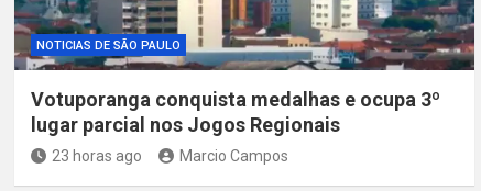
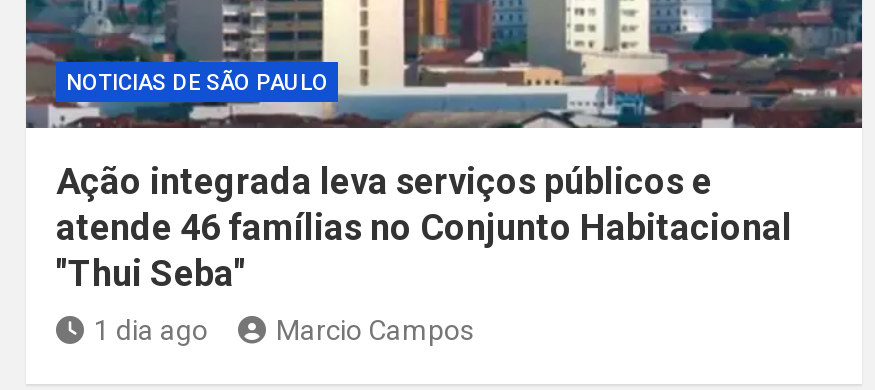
- Votuporanga conquista medalhas e ocupa 3º
- lugar parcial nos Jogos Regionais
+ Ação integrada leva serviços públicos e
+ atende 46 famílias no Conjunto Habitacional
+ "Thui Seba"

- 23 horas ago
+ 1 dia ago
